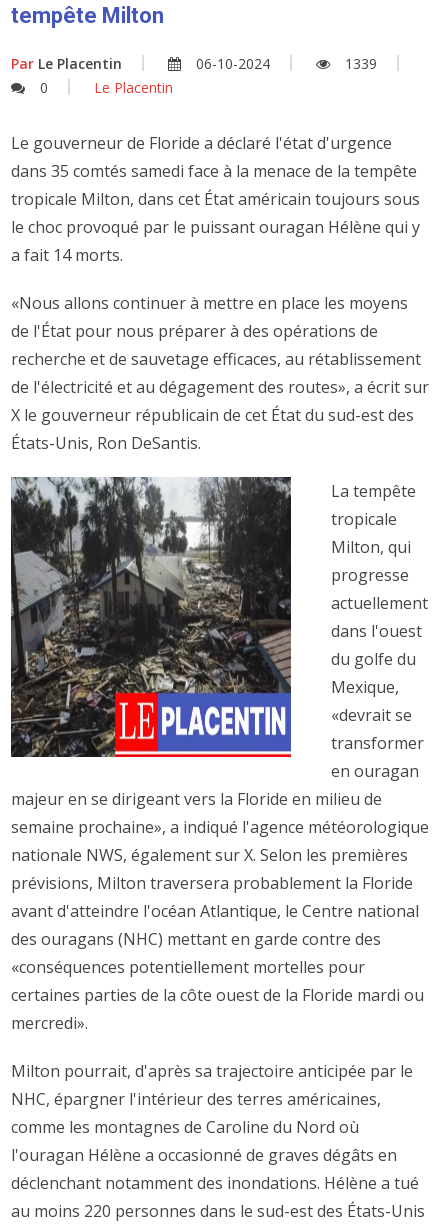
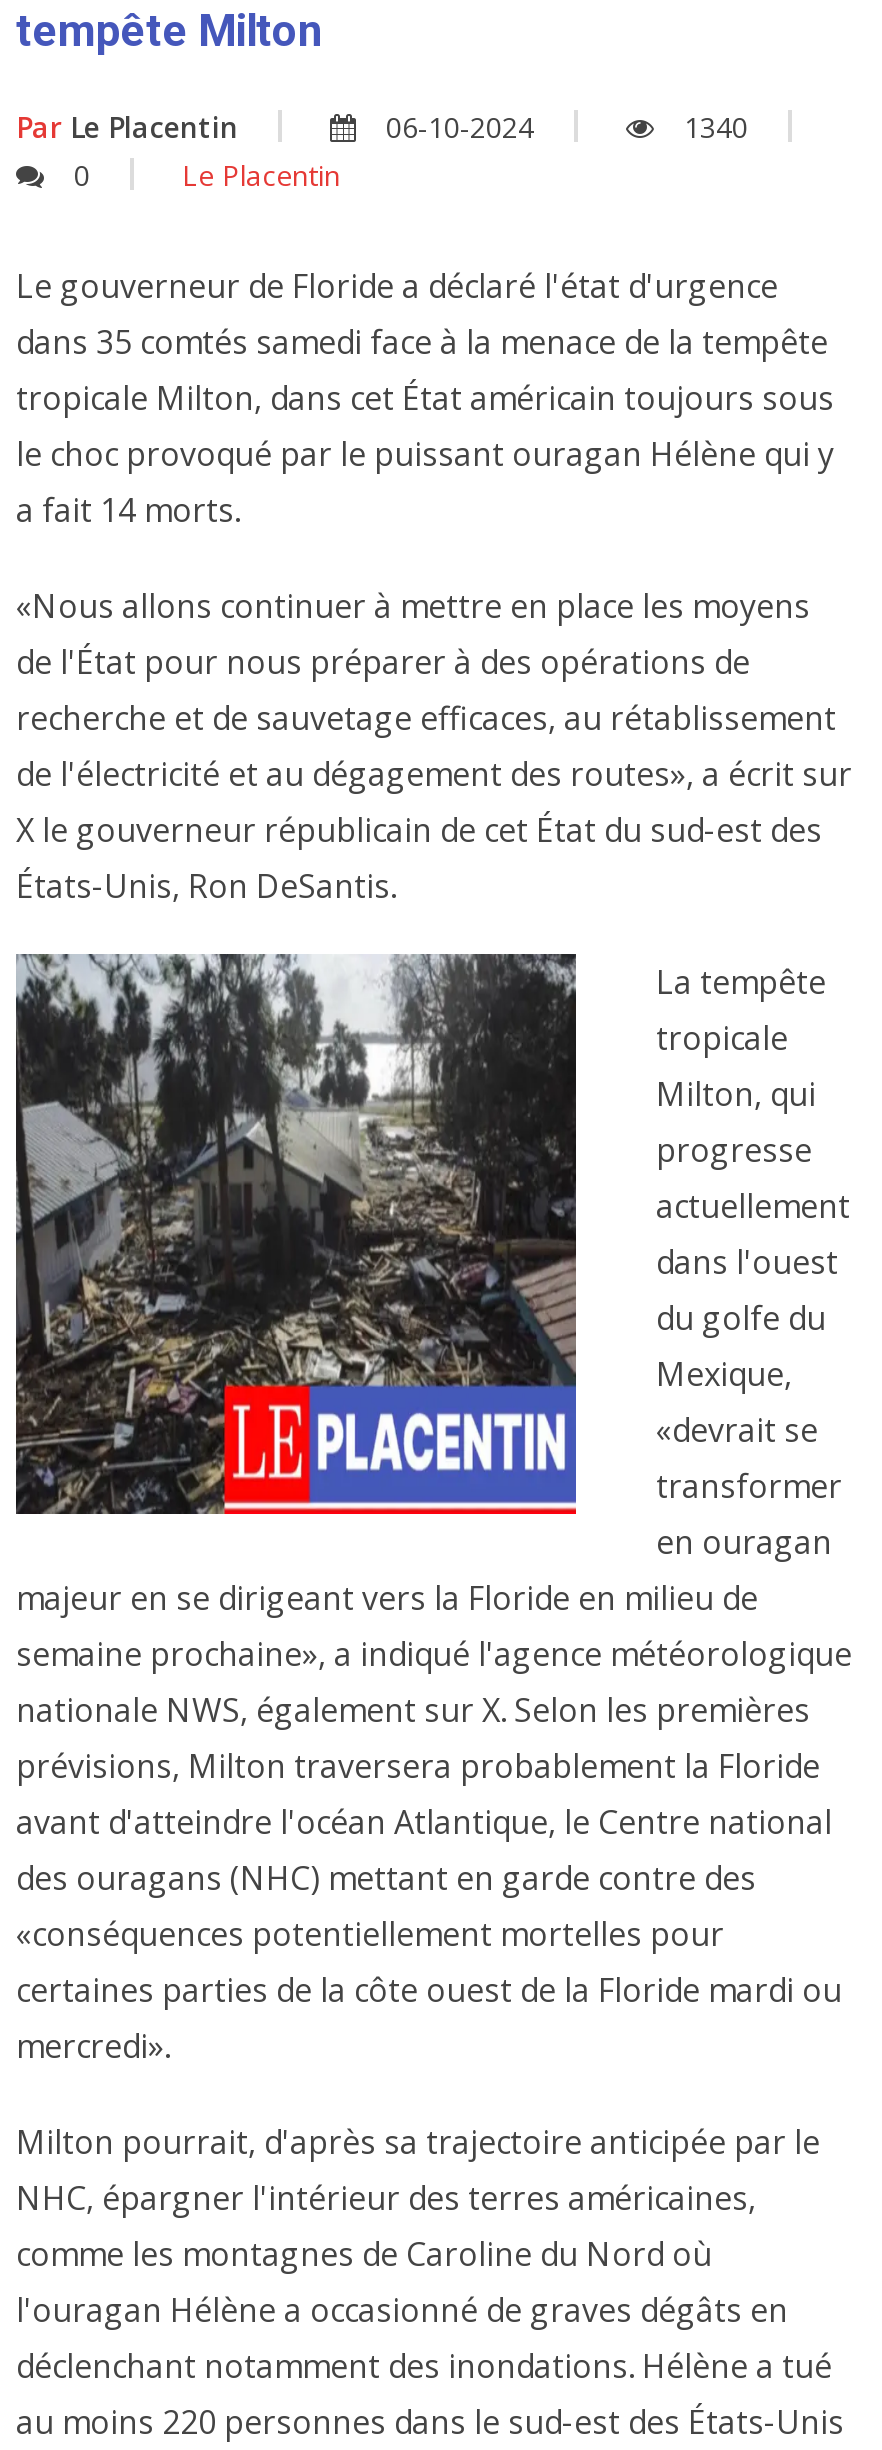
- 1339
+ 1340
